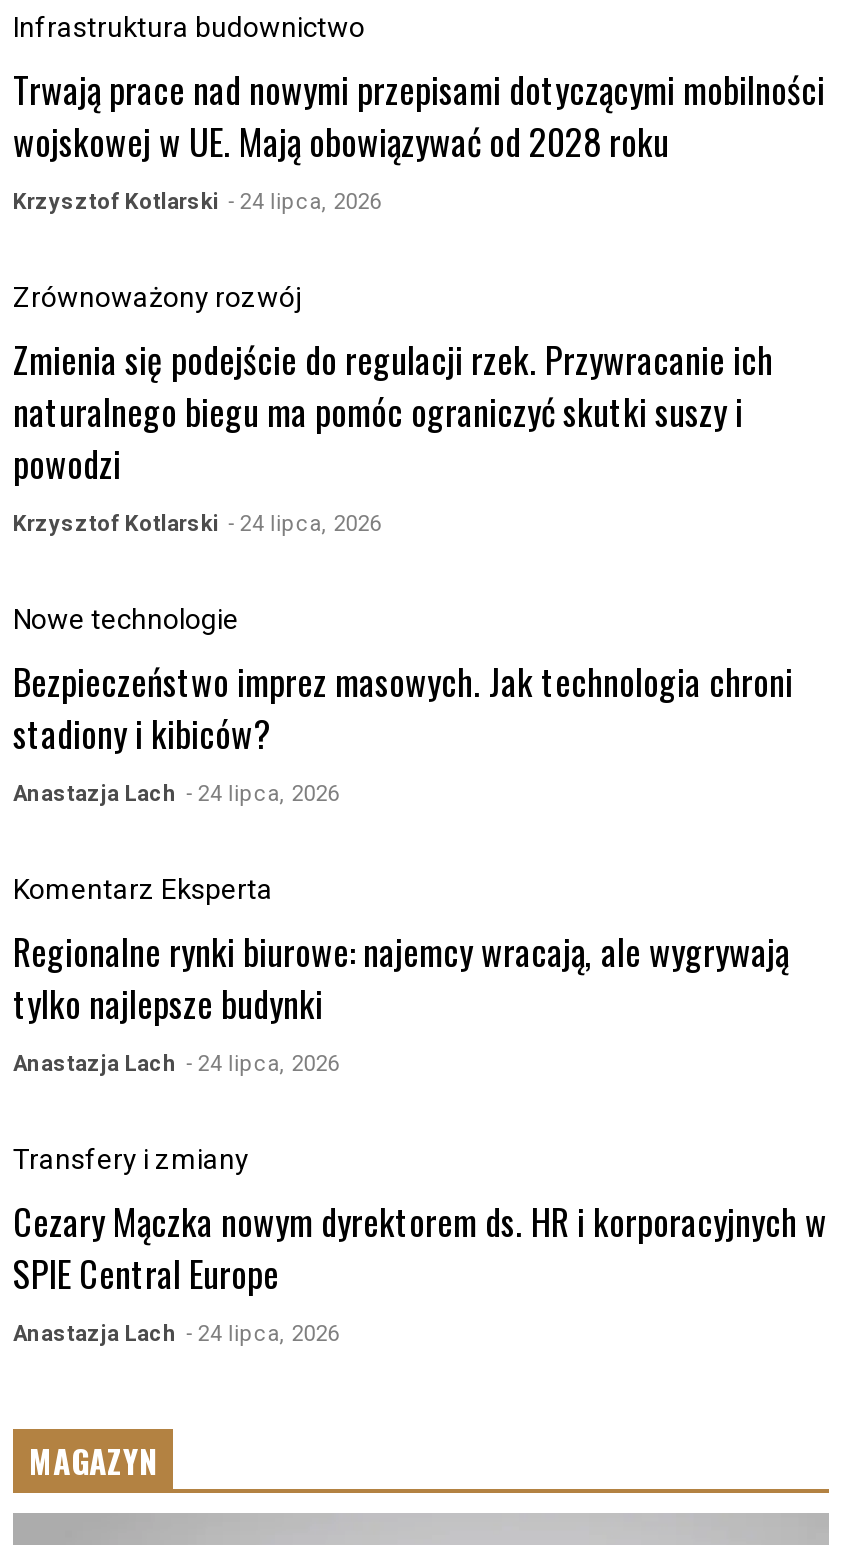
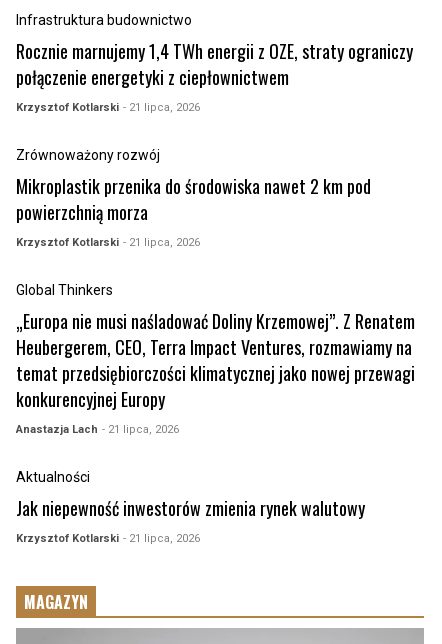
- Trwają prace nad nowymi przepisami dotyczącymi mobilności
- wojskowej w UE. Mają obowiązywać od 2028 roku
- Krzysztof Kotlarski - 24 lipca, 2026
+ Rocznie marnujemy 1,4 TWh energii z OZE, straty ograniczy
+ połączenie energetyki z ciepłownictwem
+ Krzysztof Kotlarski - 21 lipca, 2026

- Zmienia się podejście do regulacji rzek. Przywracanie ich
- naturalnego biegu ma pomóc ograniczyć skutki suszy i
- powodzi
- Krzysztof Kotlarski - 24 lipca, 2026
- Nowe technologie
- Bezpieczeństwo imprez masowych. Jak technologia chroni
- stadiony i kibiców?
- Anastazja Lach - 24 lipca, 2026
- Komentarz Eksperta
- Regionalne rynki biurowe: najemcy wracają, ale wygrywają
- tylko najlepsze budynki
- Anastazja Lach - 24 lipca, 2026
- Transfery i zmiany
- Cezary Mączka nowym dyrektorem ds. HR i korporacyjnych w
- SPIE Central Europe
- Anastazja Lach - 24 lipca, 2026
+ Mikroplastik przenika do środowiska nawet 2 km pod
+ powierzchnią morza
+ Krzysztof Kotlarski - 21 lipca, 2026
+ Global Thinkers
+ „Europa nie musi naśladować Doliny Krzemowej”. Z Renatem
+ Heubergerem, CEO, Terra Impact Ventures, rozmawiamy na
+ temat przedsiębiorczości klimatycznej jako nowej przewagi
+ konkurencyjnej Europy
+ Anastazja Lach - 21 lipca, 2026
+ Aktualności
+ Jak niepewność inwestorów zmienia rynek walutowy
+ Krzysztof Kotlarski - 21 lipca, 2026
